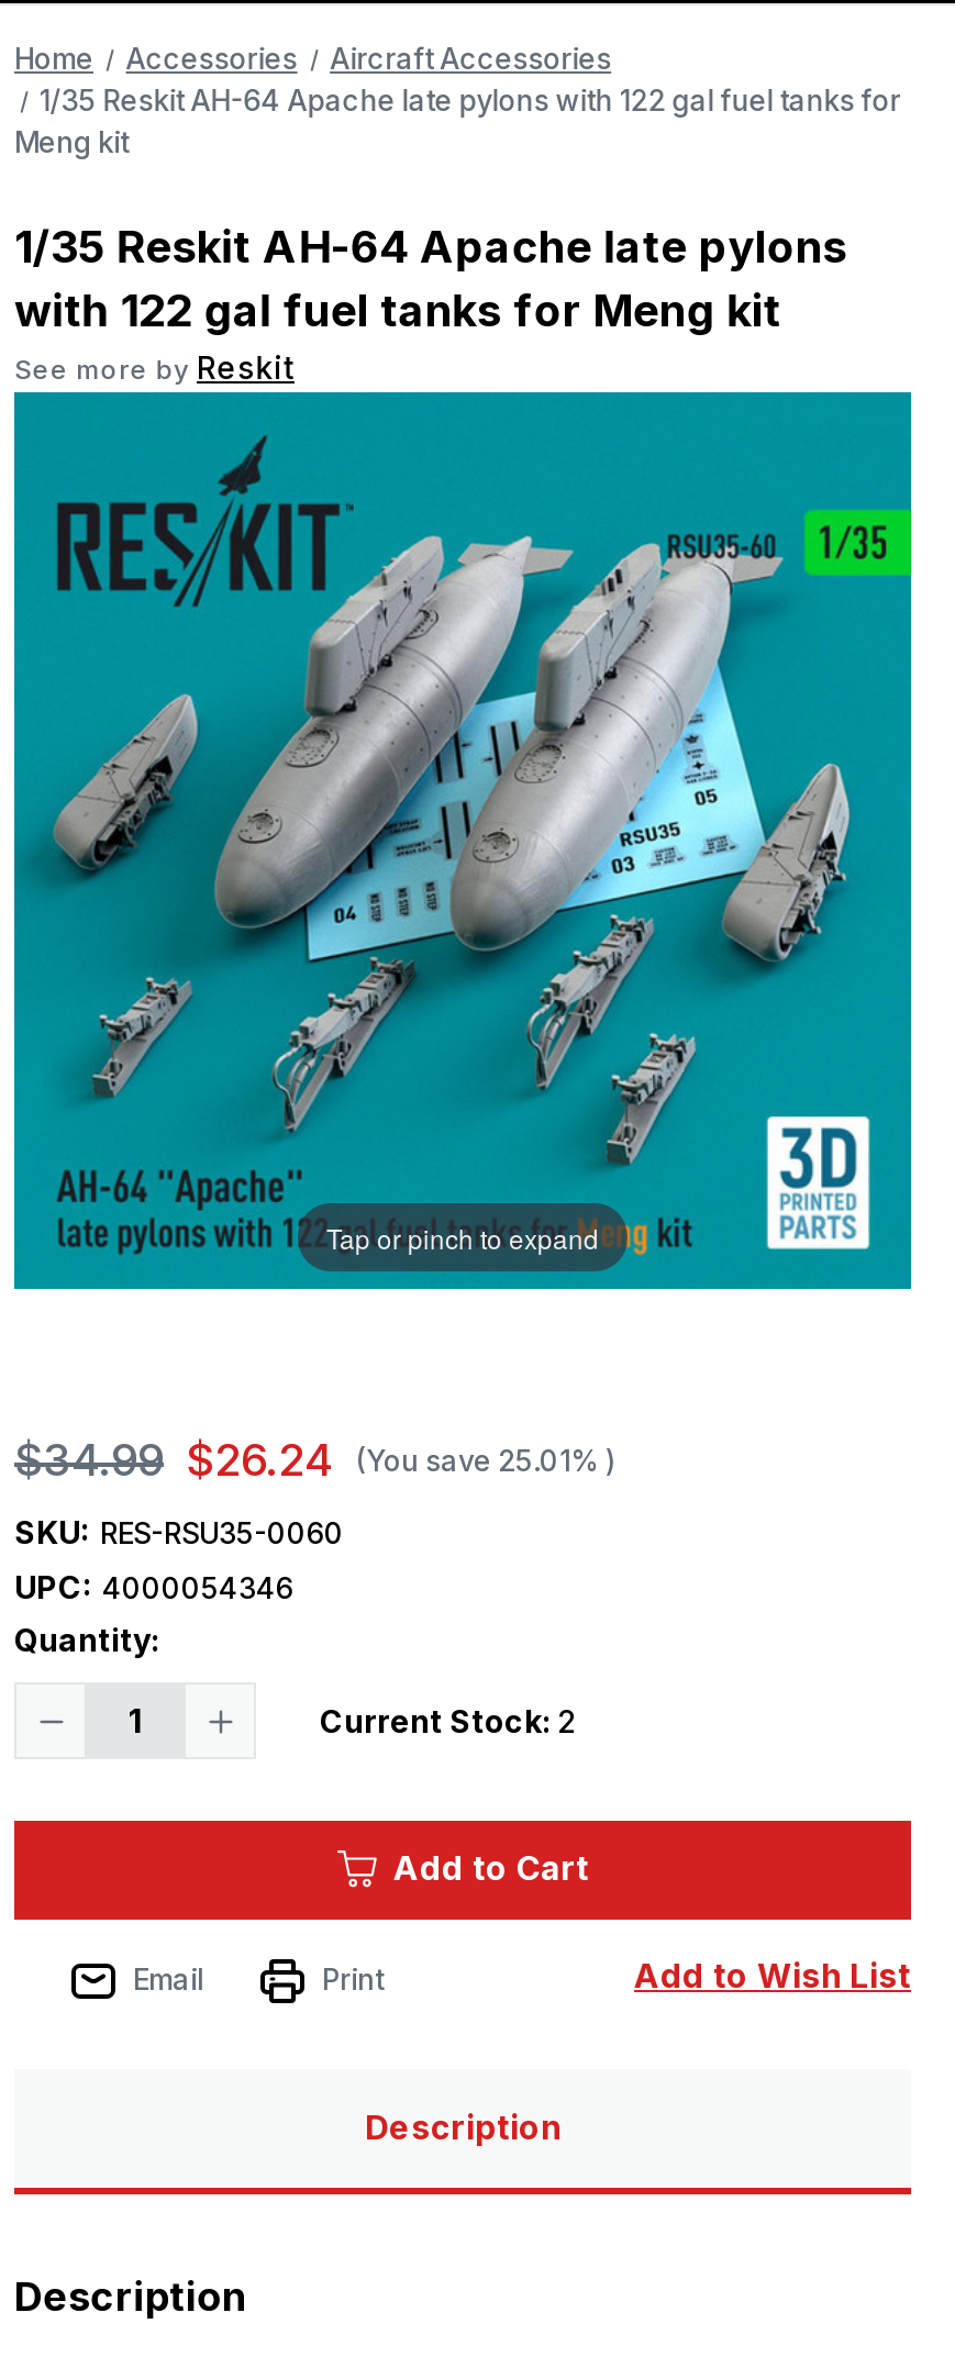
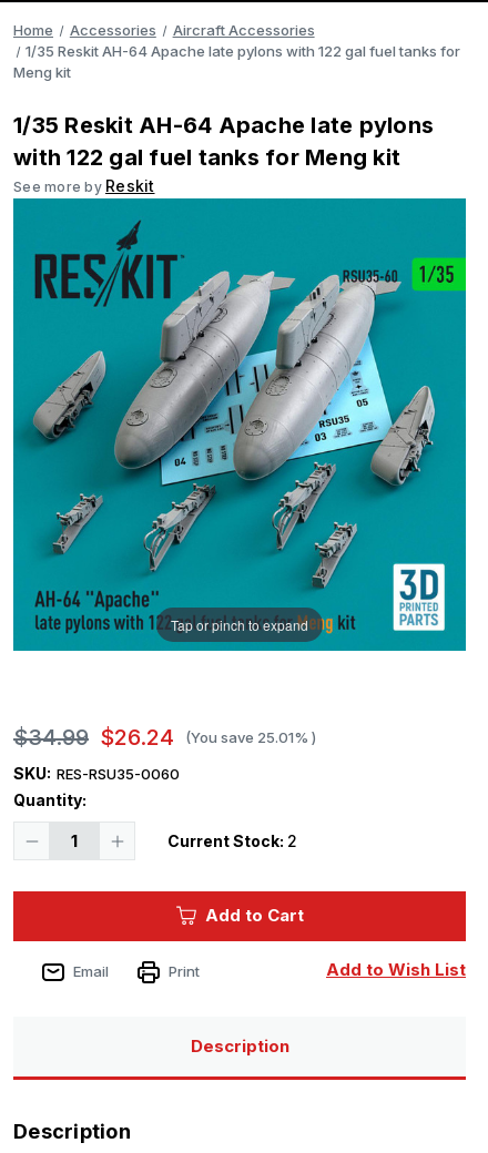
- UPC: 4000054346
